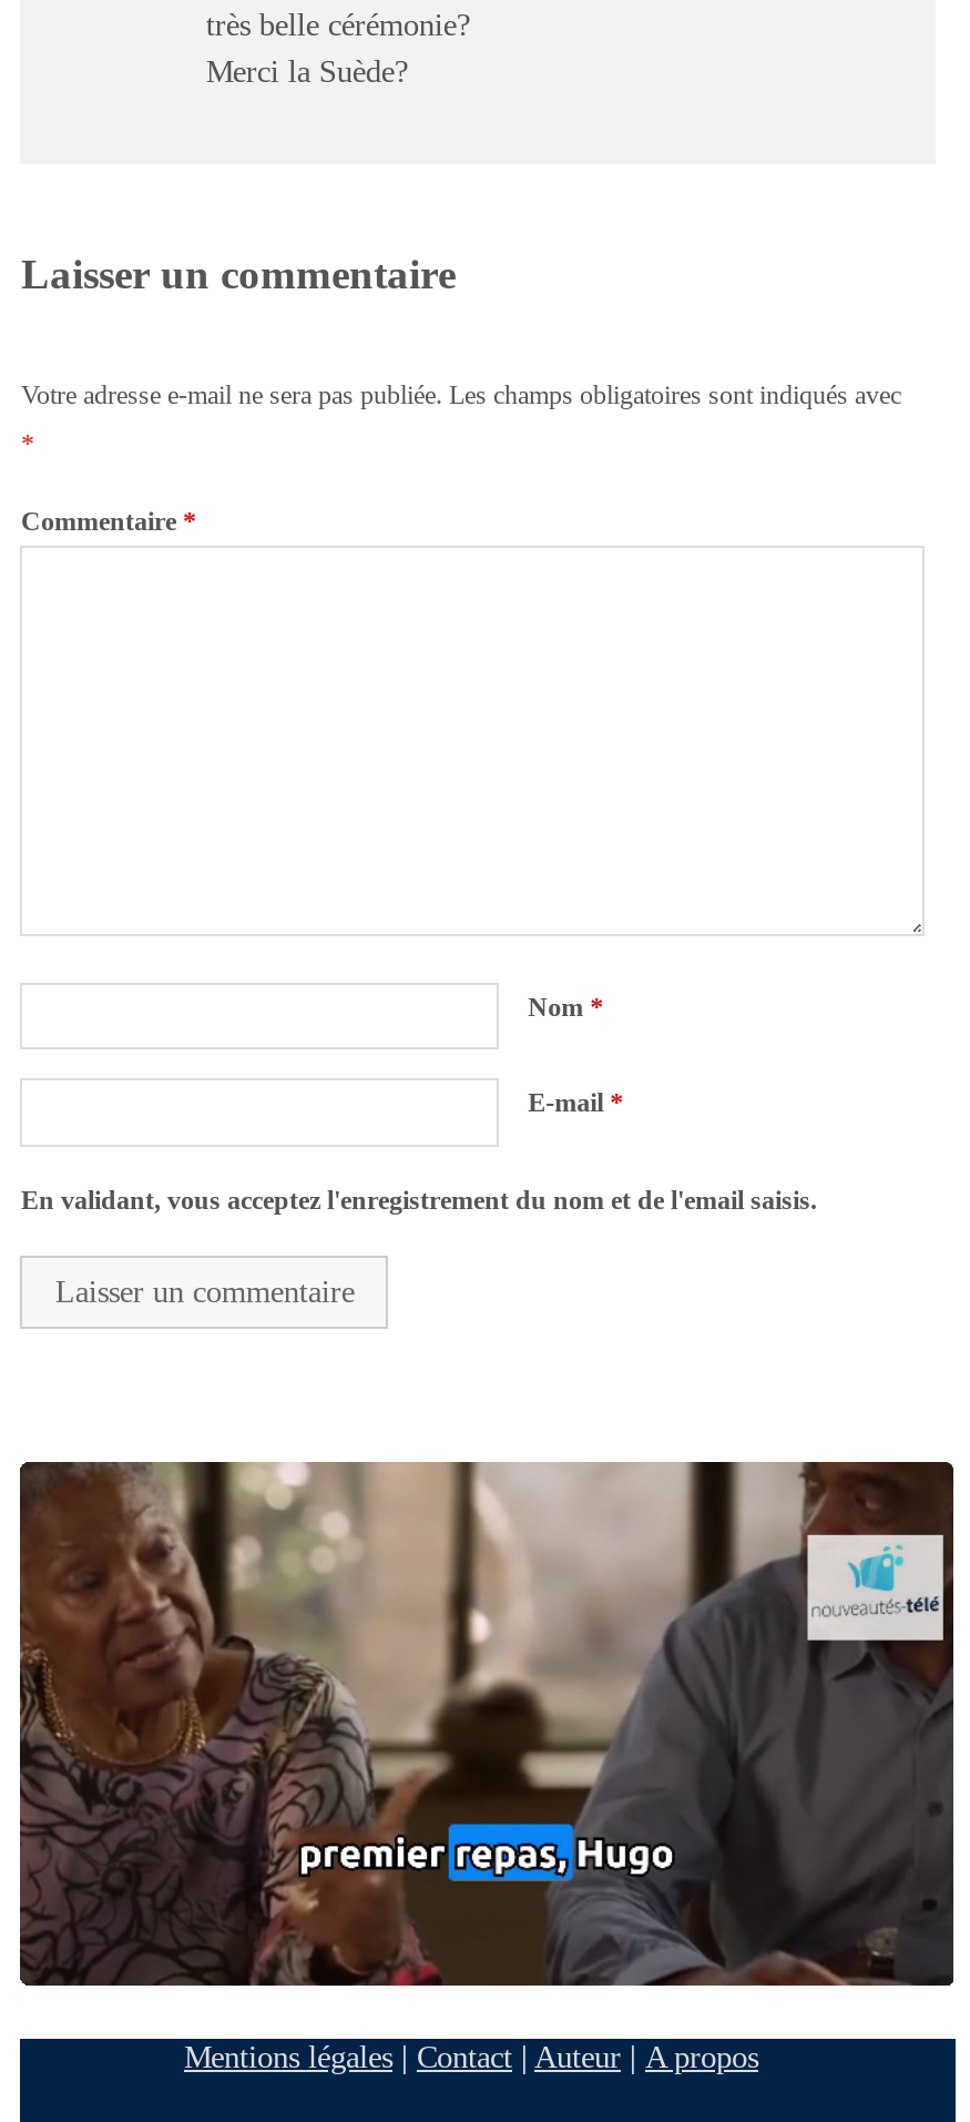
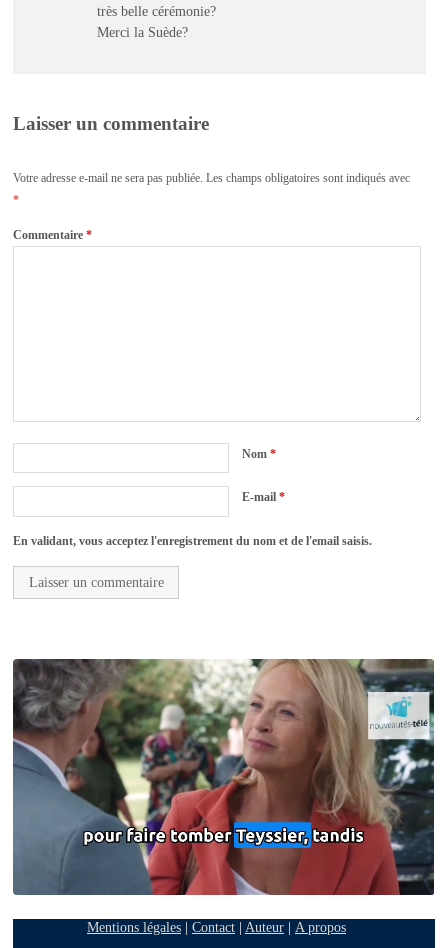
- [image]
+ [image]
